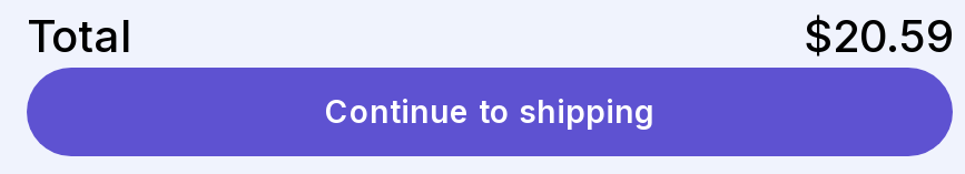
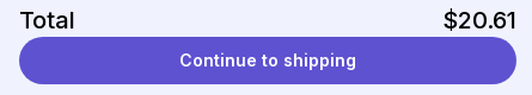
- $20.59
+ $20.61
